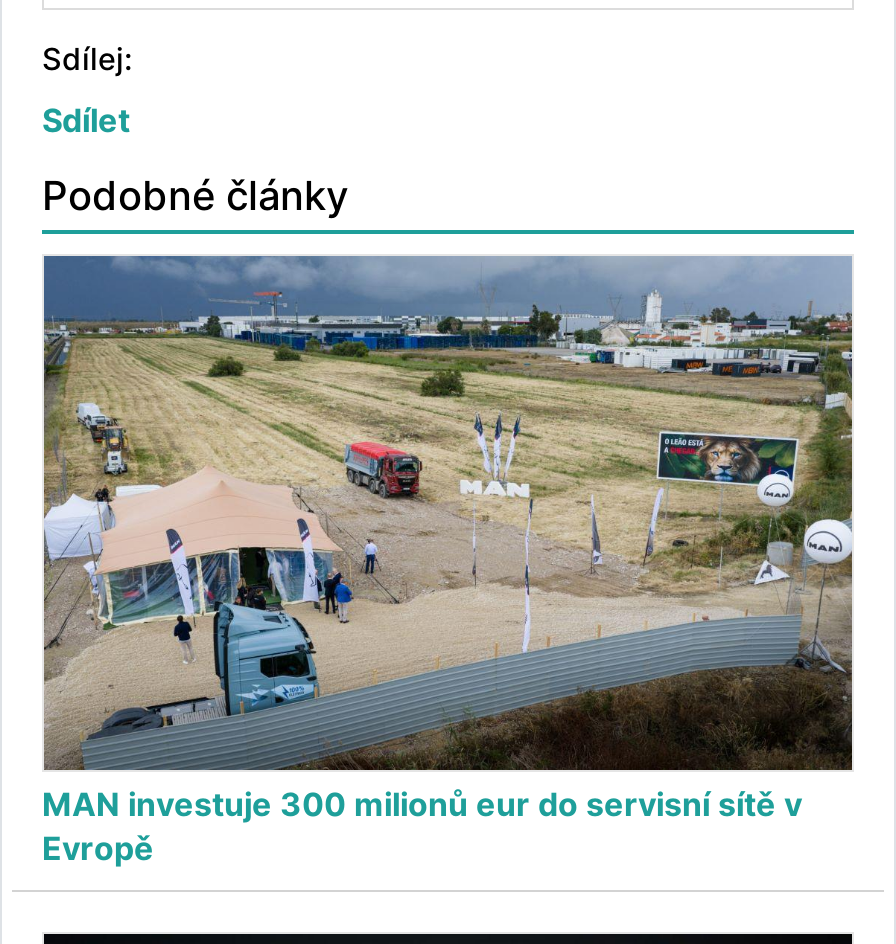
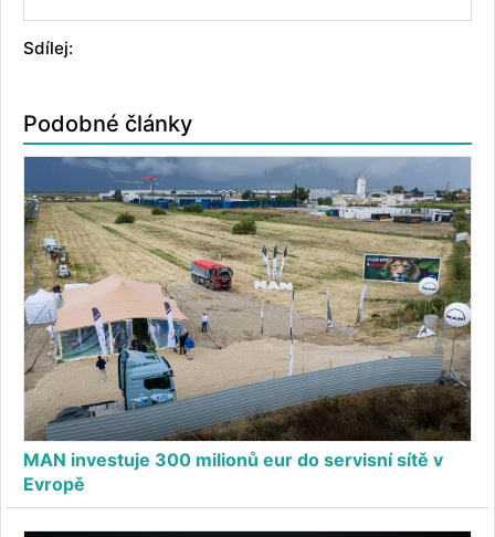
- Sdílet
